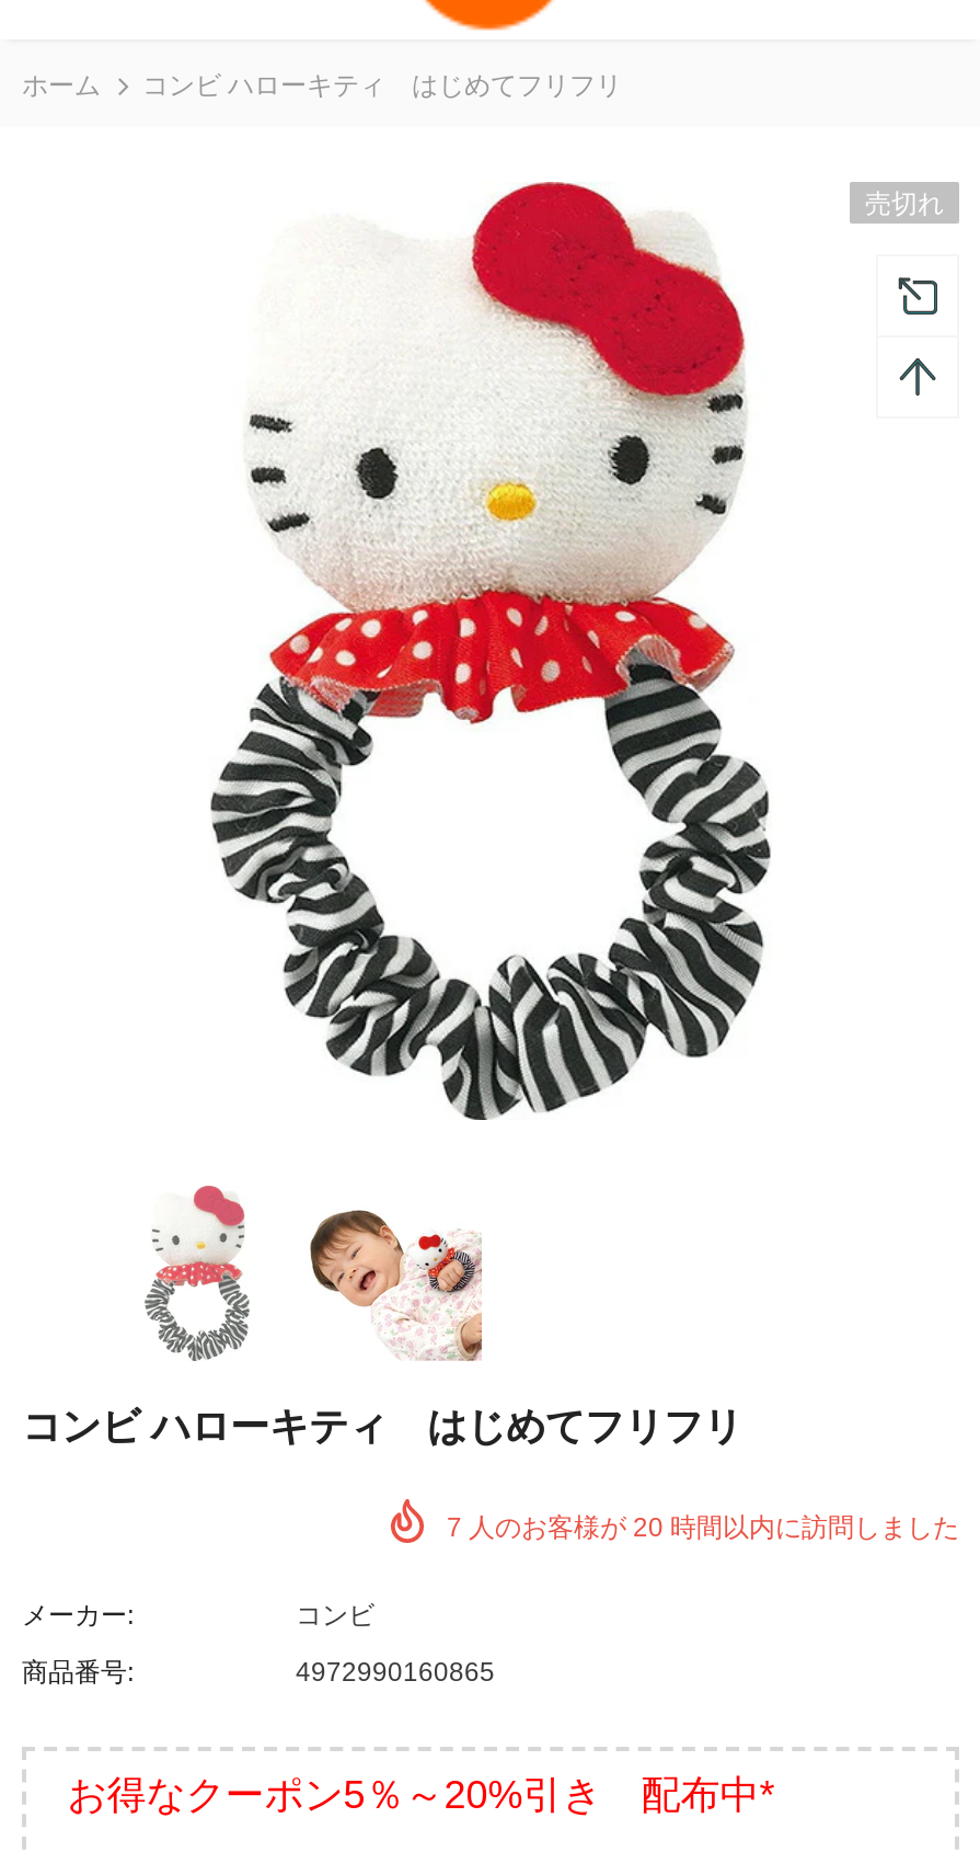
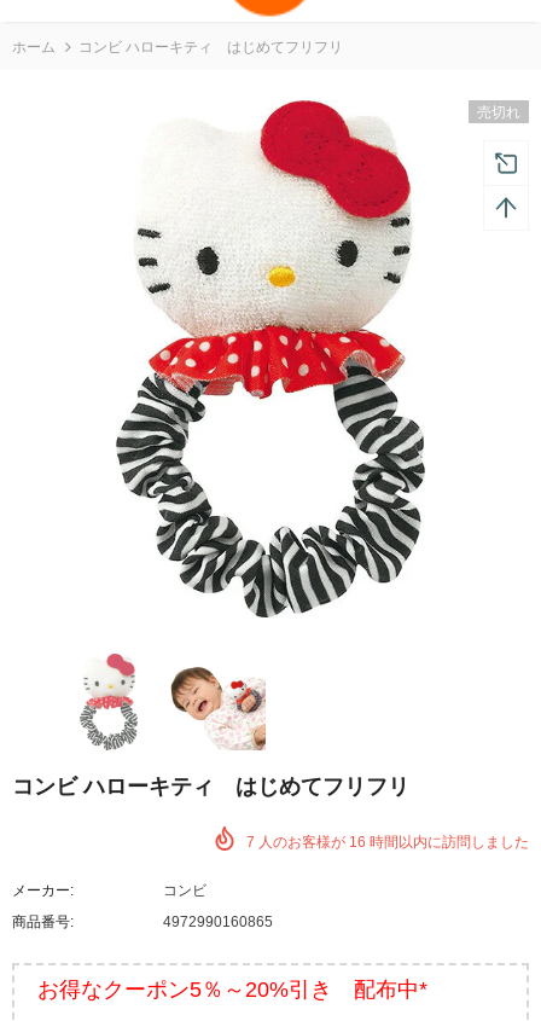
- 7 人のお客様が20 時間以内に訪問しました
+ 7 人のお客様が16 時間以内に訪問しました
